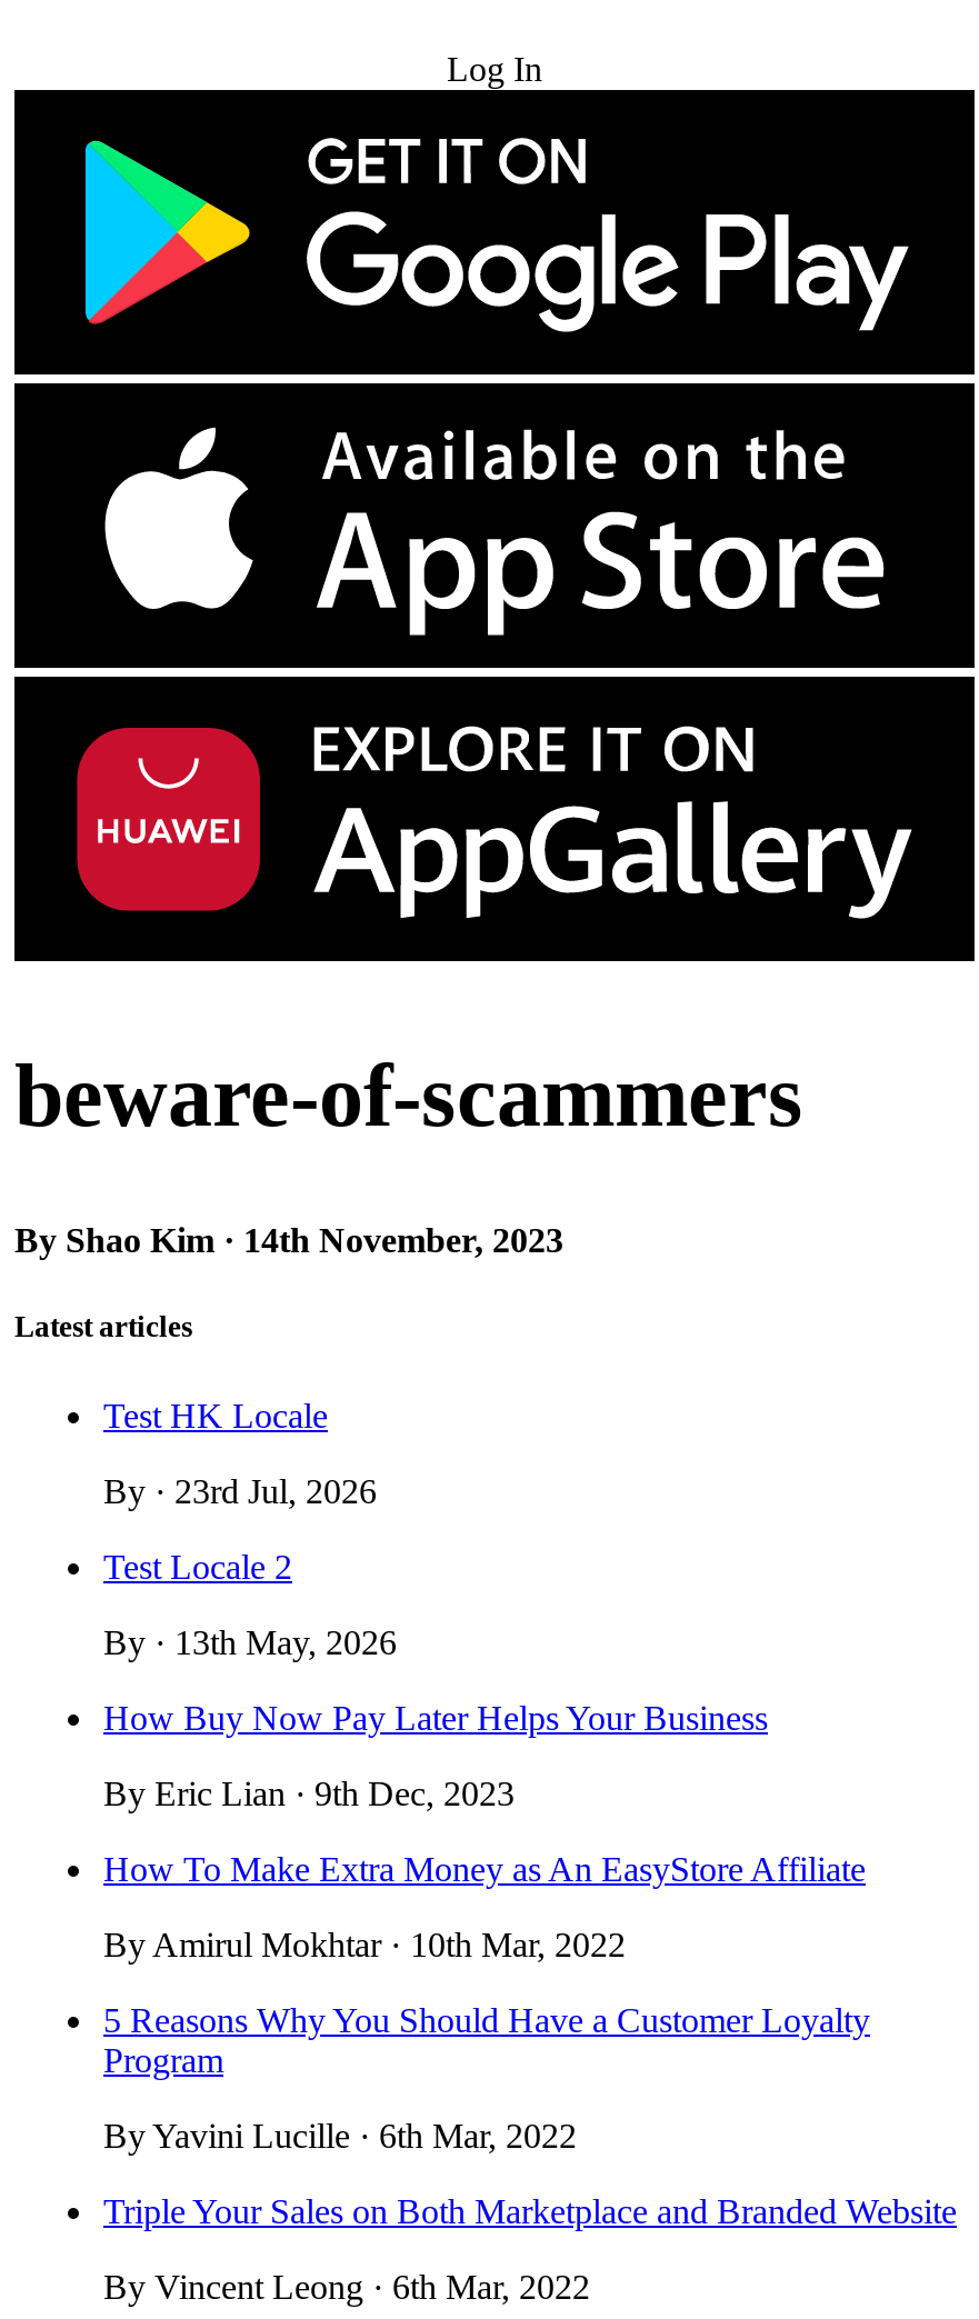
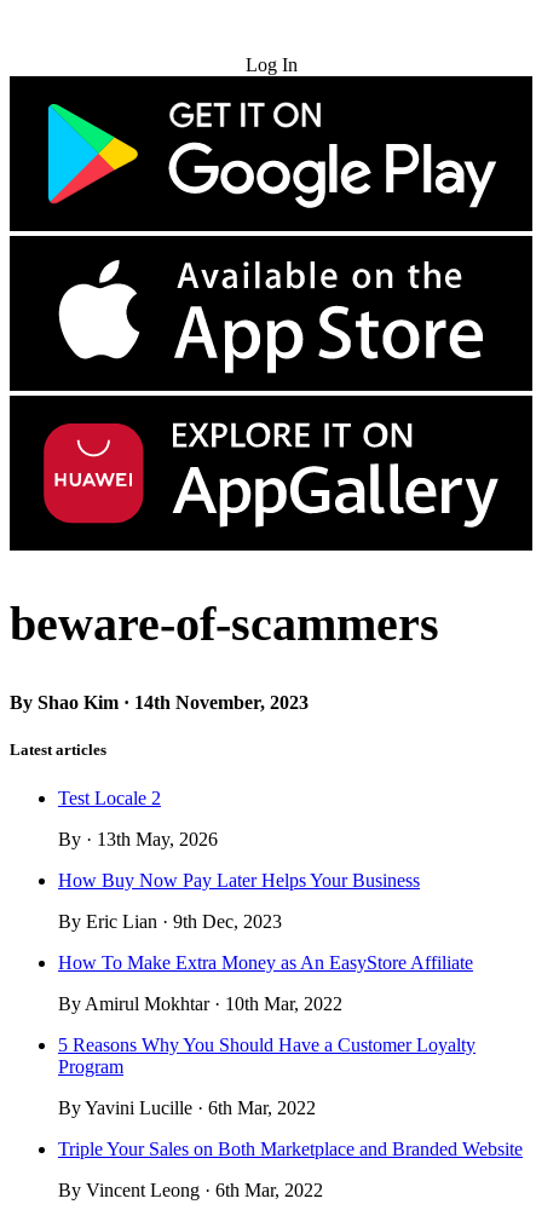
- Test HK Locale
- By · 23rd Jul, 2026
